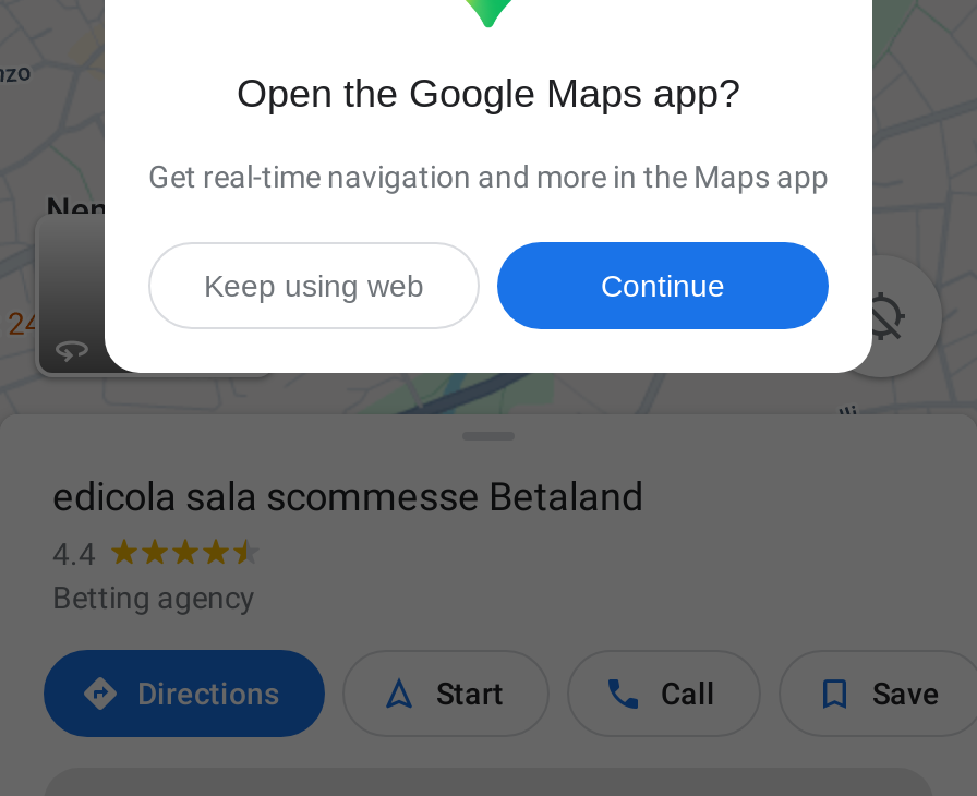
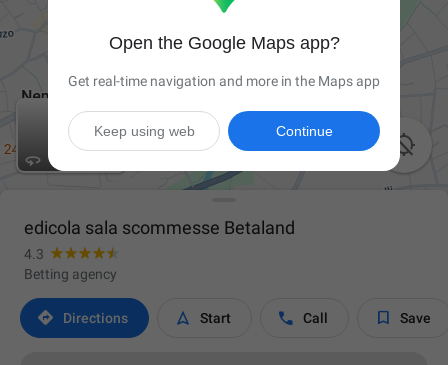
- 4.4
+ 4.3
